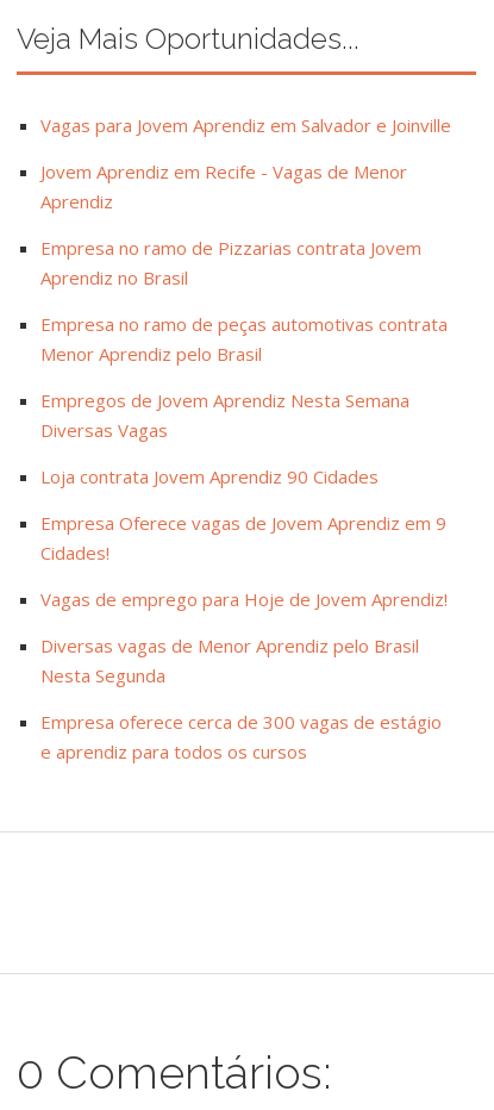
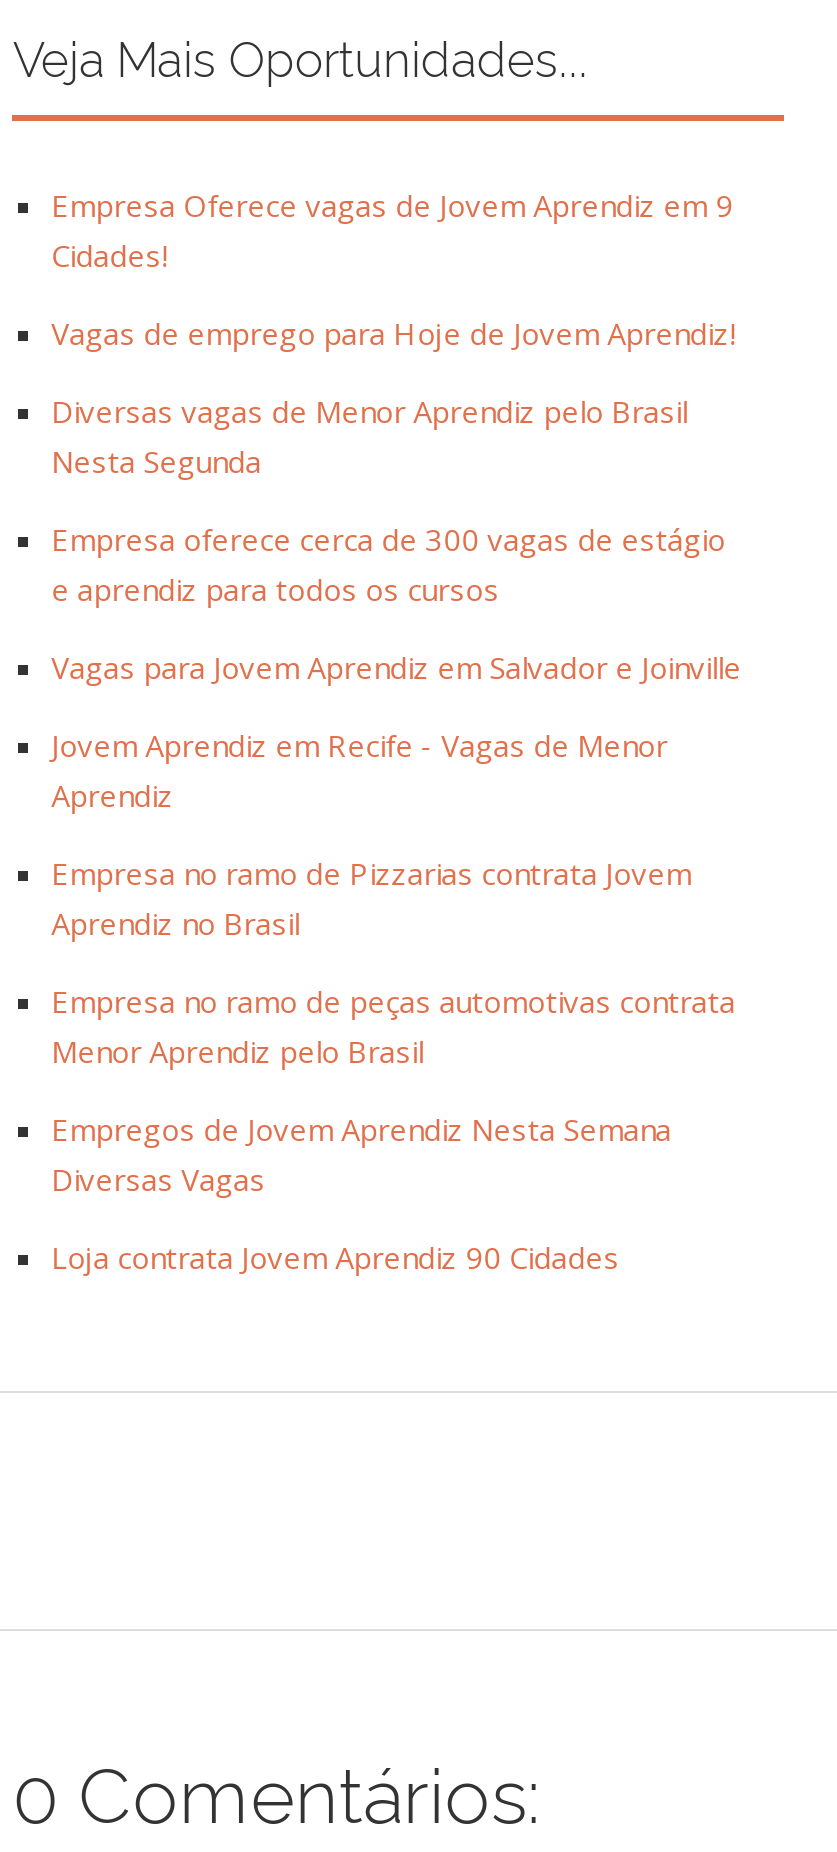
moved down: Vagas para Jovem Aprendiz em Salvador e Joinville | Jovem Aprendiz em Recife - Vagas de Menor | Aprendiz | ... | Diversas Vagas | Loja contrata Jovem Aprendiz 90 Cidades

moved up: Empresa Oferece vagas de Jovem Aprendiz em 9 | Cidades! | Vagas de emprego para Hoje de Jovem Aprendiz! | Diversas vagas de Menor Aprendiz pelo Brasil | Nesta Segunda | Empresa oferece cerca de 300 vagas de estágio | e aprendiz para todos os cursos
